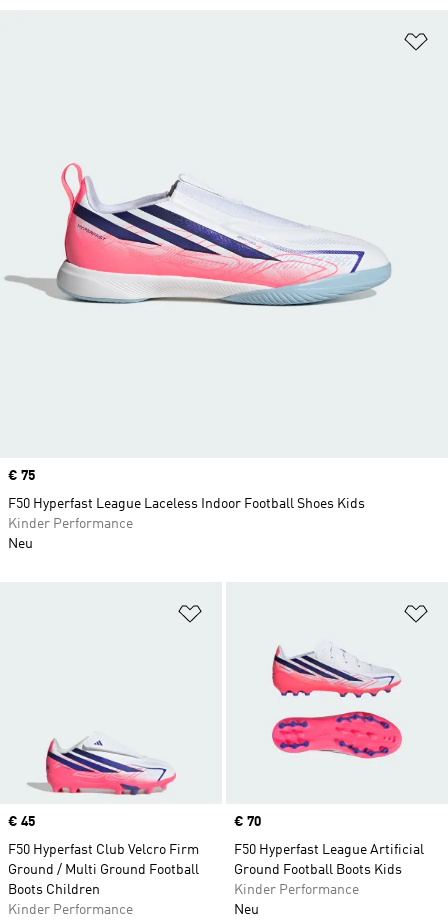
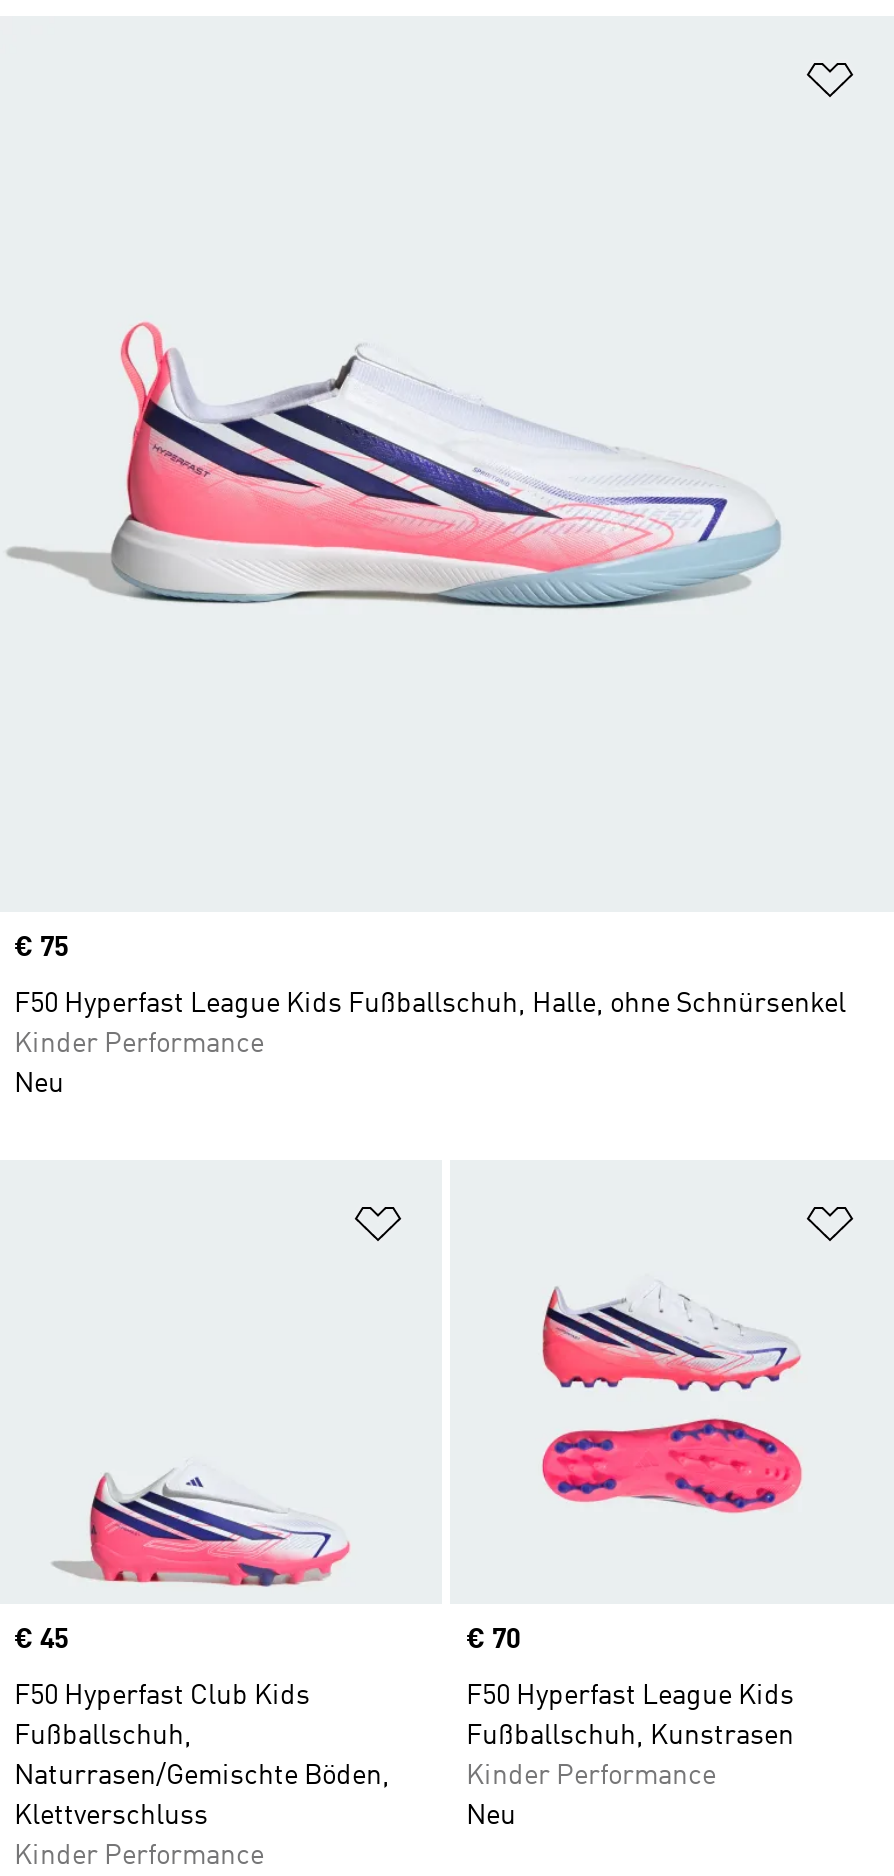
- F50 Hyperfast League Laceless Indoor Football Shoes Kids
+ F50 Hyperfast League Kids Fußballschuh, Halle, ohne Schnürsenkel

- F50 Hyperfast Club Velcro Firm
- Ground / Multi Ground Football
- Boots Children
+ F50 Hyperfast Club Kids
+ Fußballschuh,
+ Naturrasen/Gemischte Böden,
+ Klettverschluss

- F50 Hyperfast League Artificial
- Ground Football Boots Kids
+ F50 Hyperfast League Kids
+ Fußballschuh, Kunstrasen
